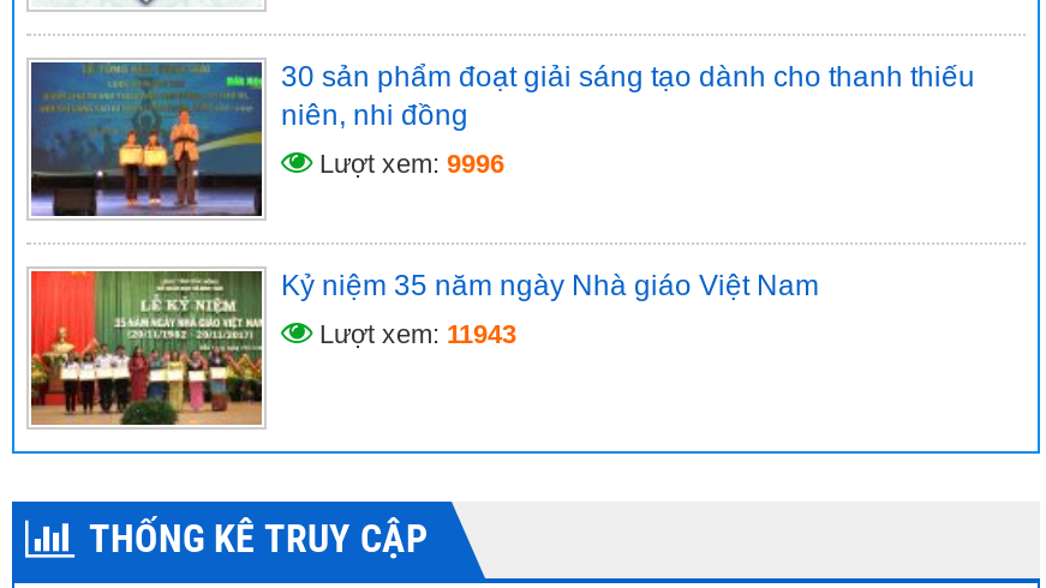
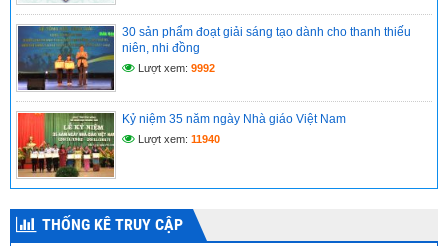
- Lượt xem: 9996
+ Lượt xem: 9992

- Lượt xem: 11943
+ Lượt xem: 11940
